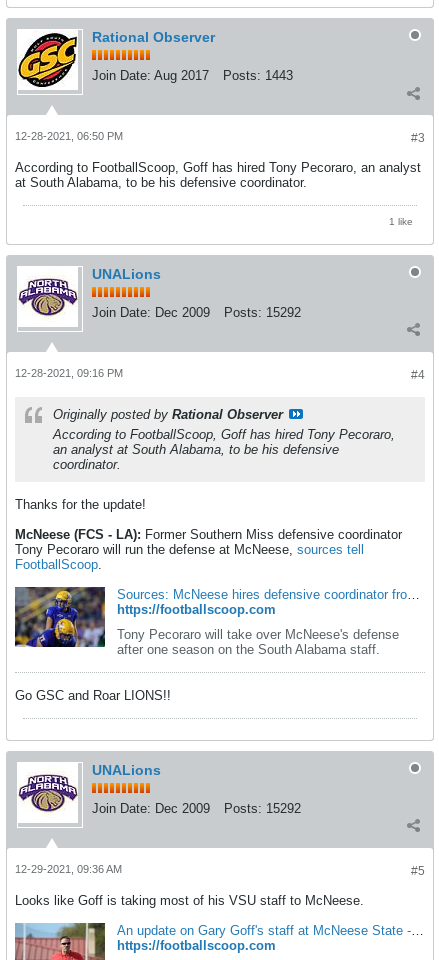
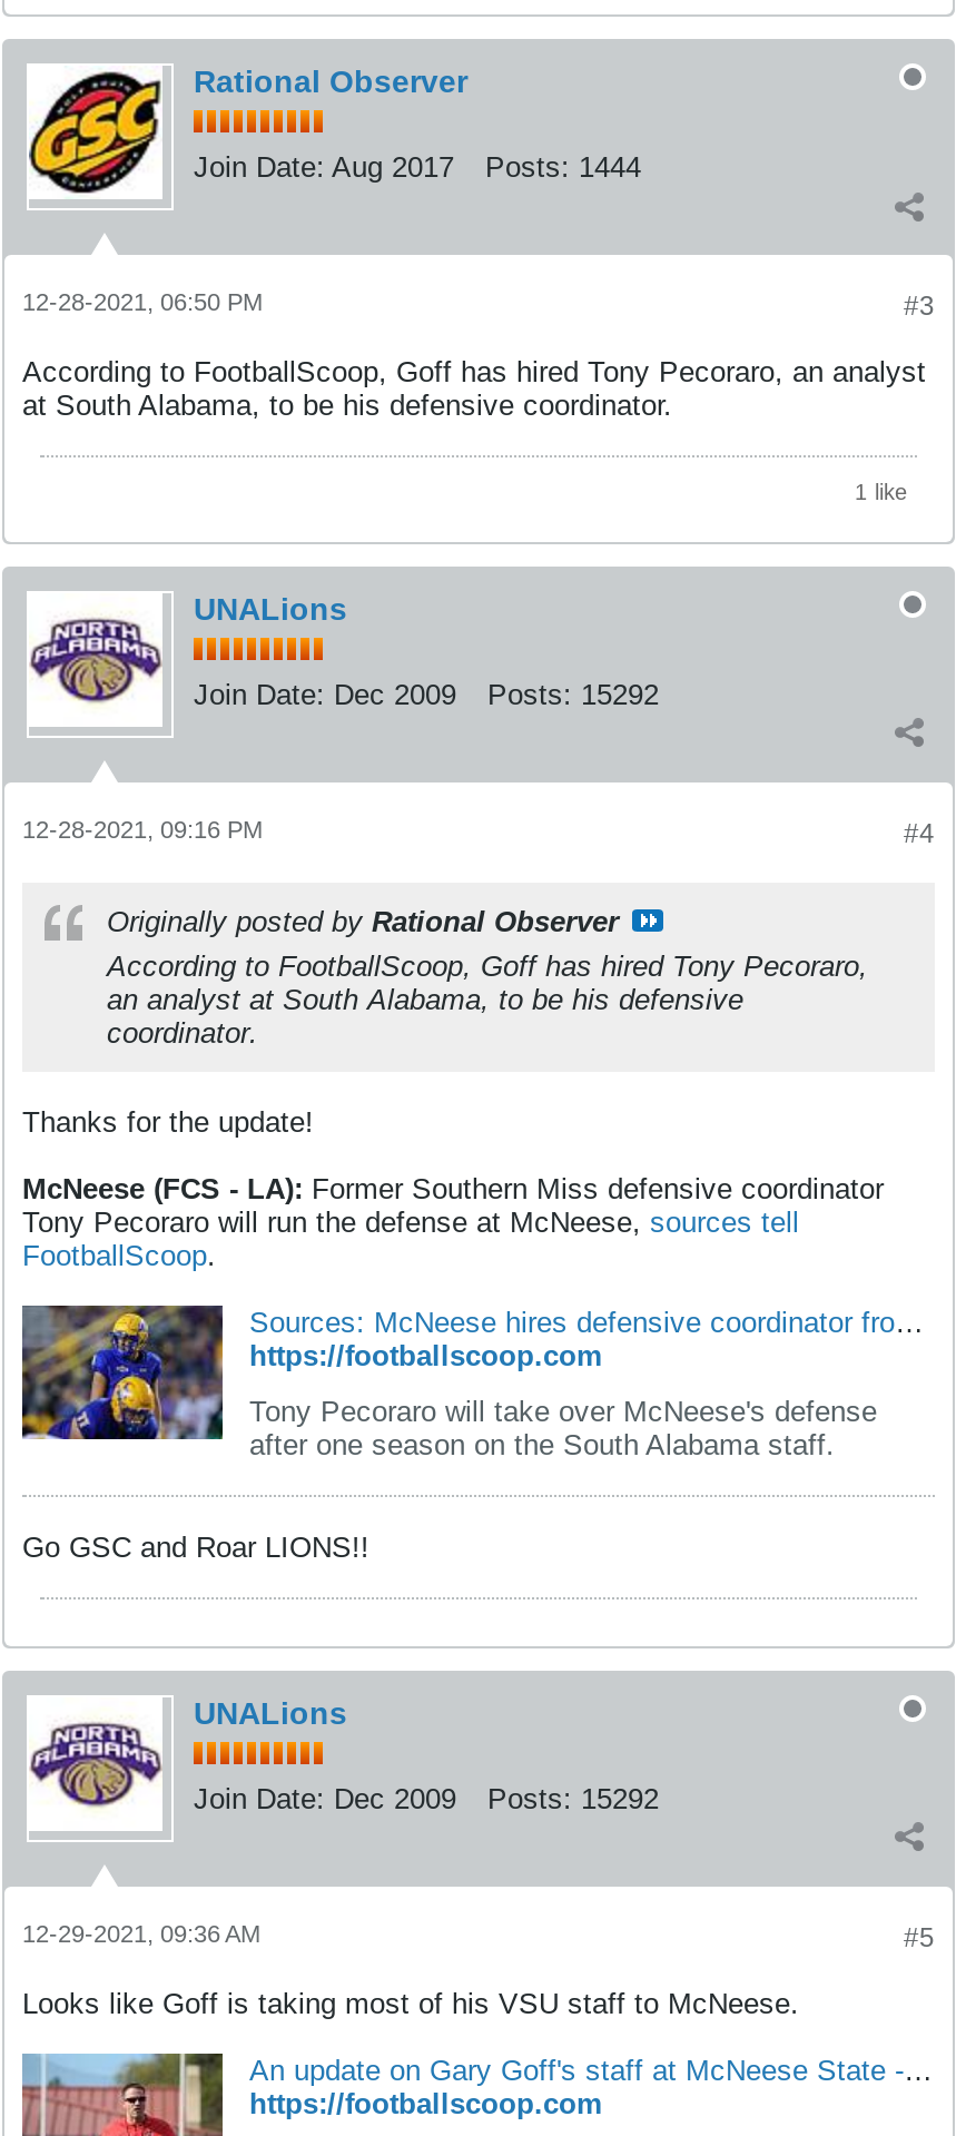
- Join Date: Aug 2017 Posts: 1443
+ Join Date: Aug 2017 Posts: 1444
